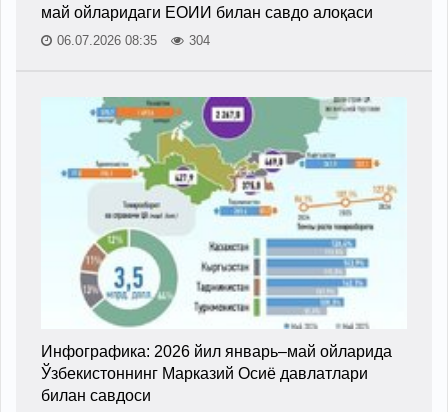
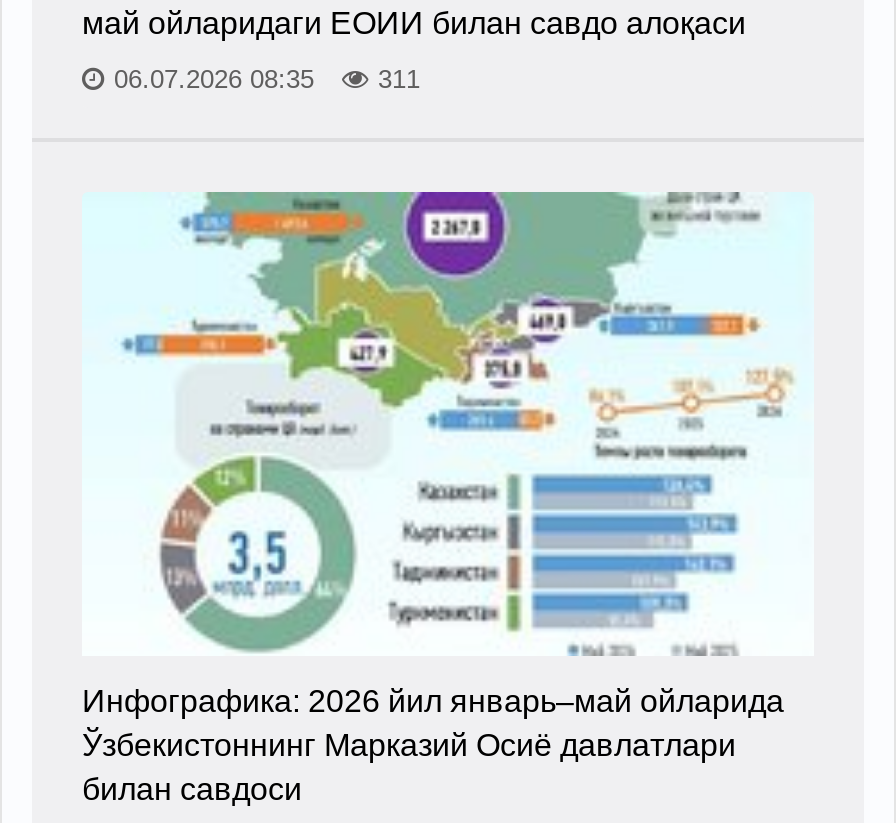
- 06.07.2026 08:35 304
+ 06.07.2026 08:35 311
